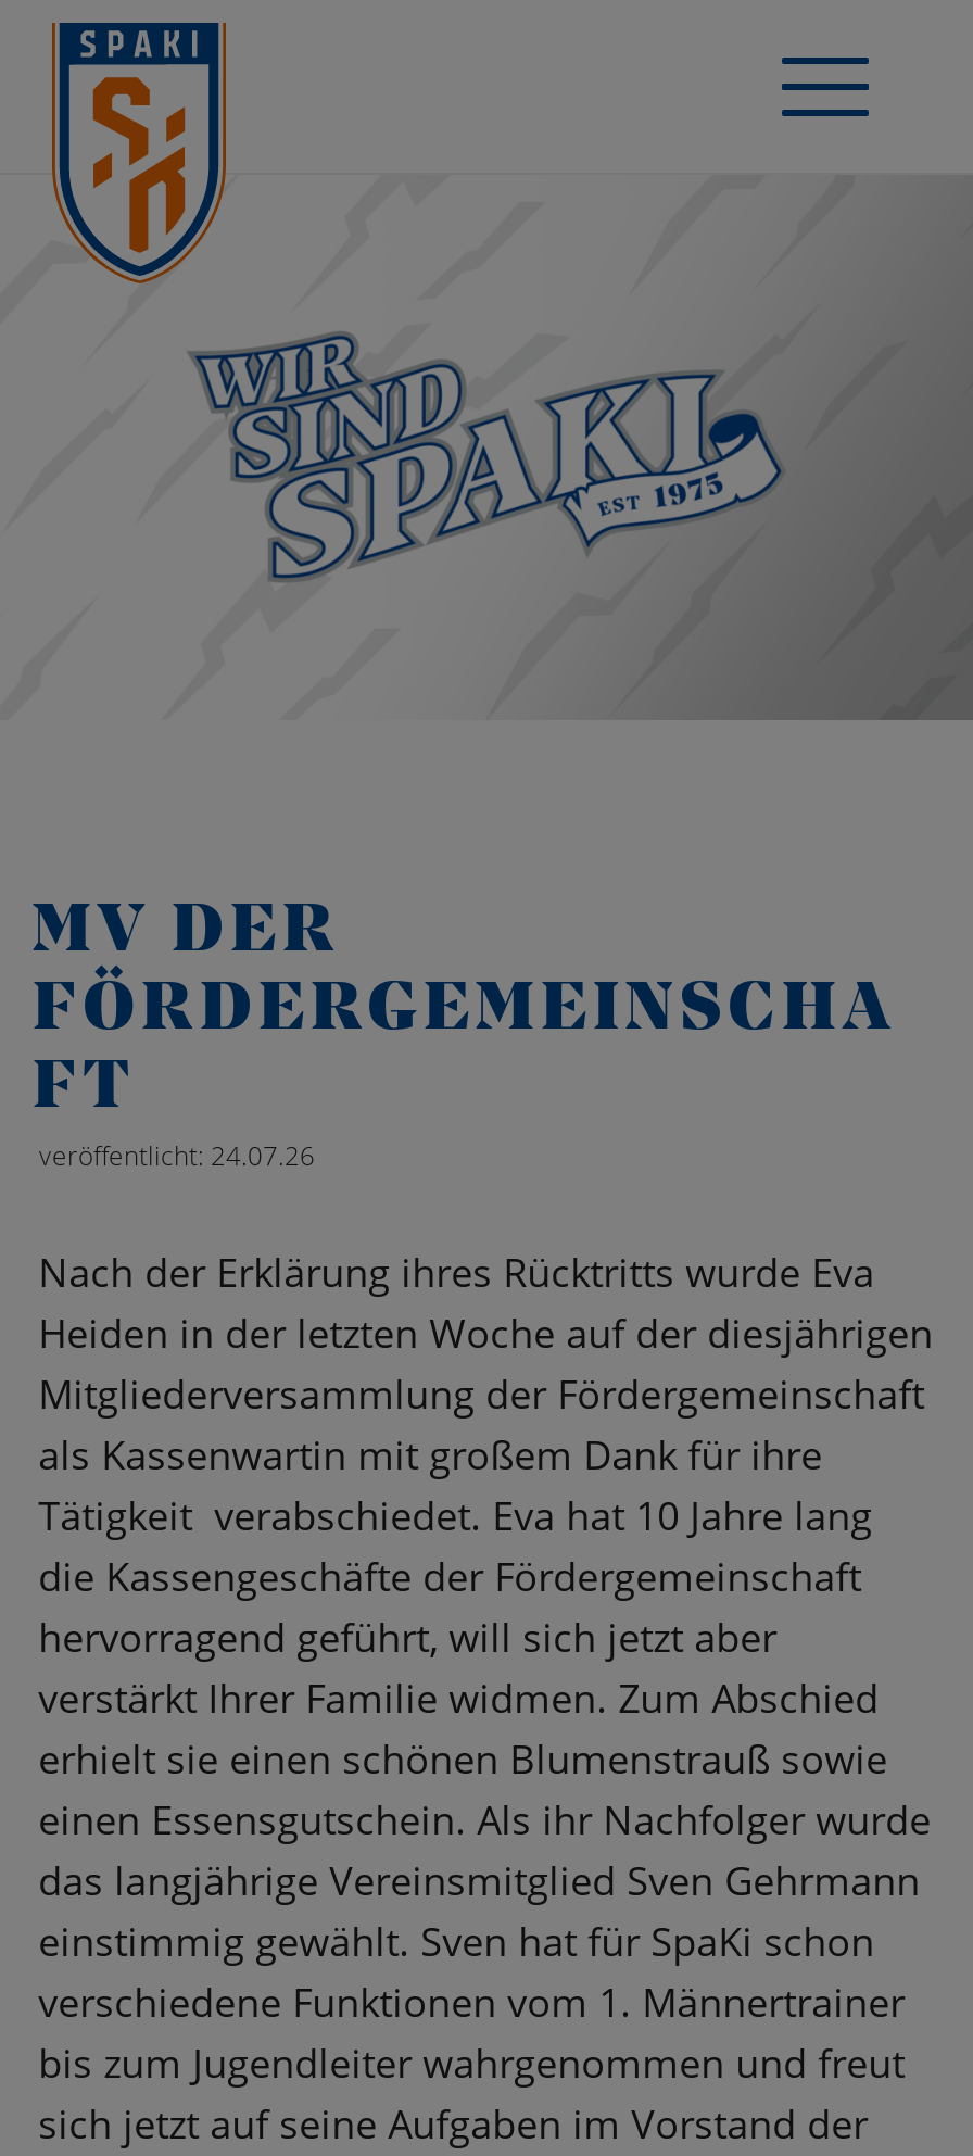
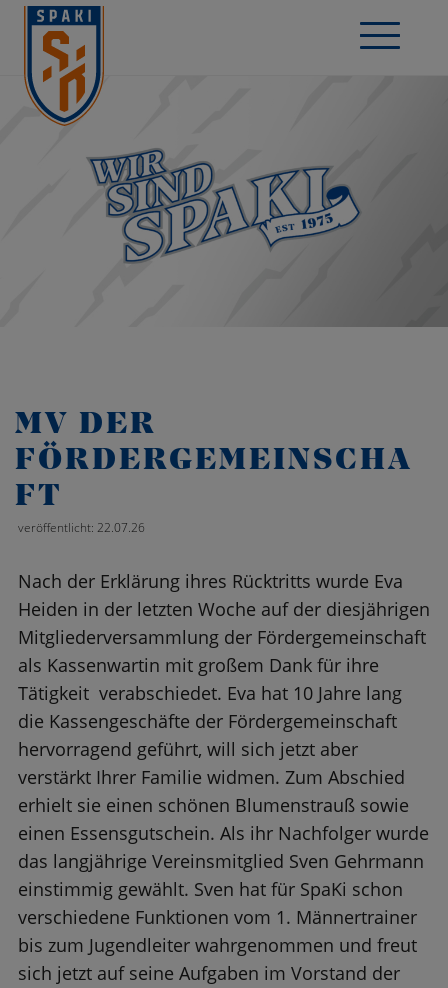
- veröffentlicht: 24.07.26
+ veröffentlicht: 22.07.26
